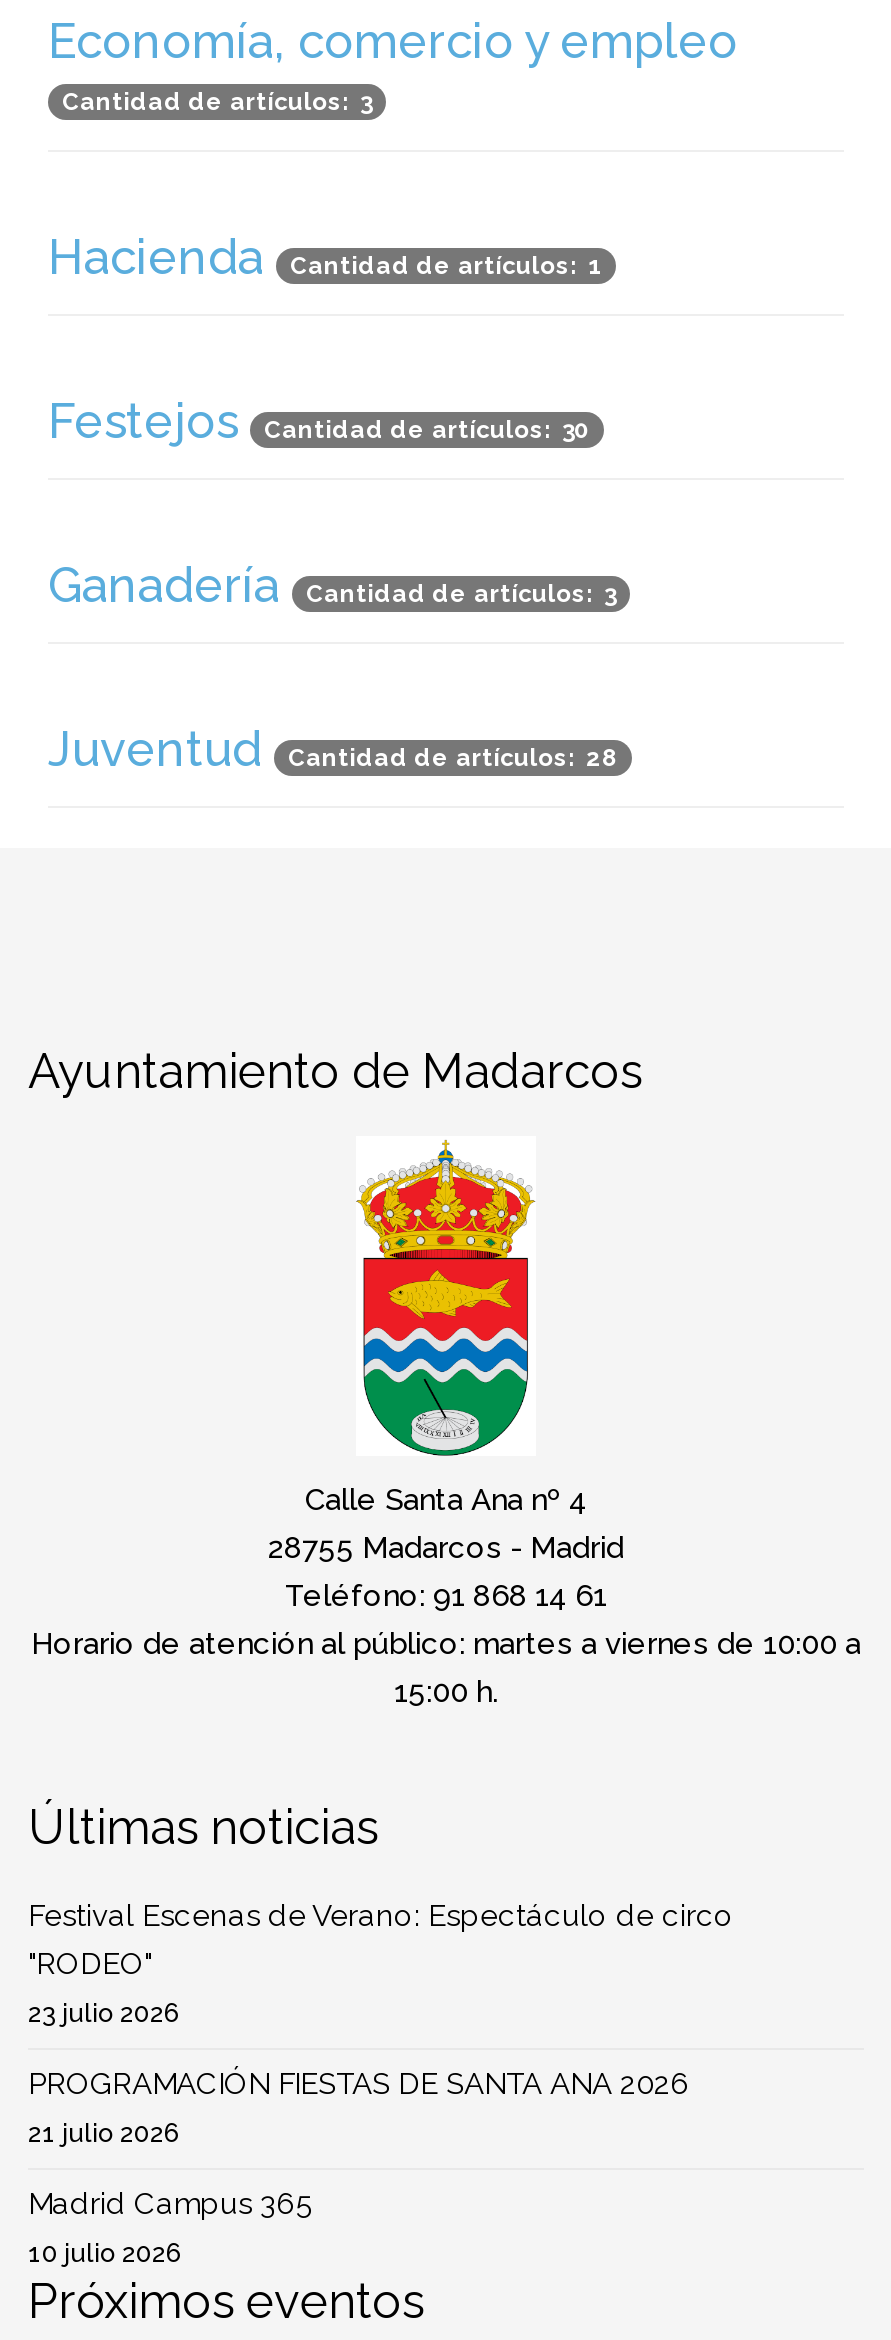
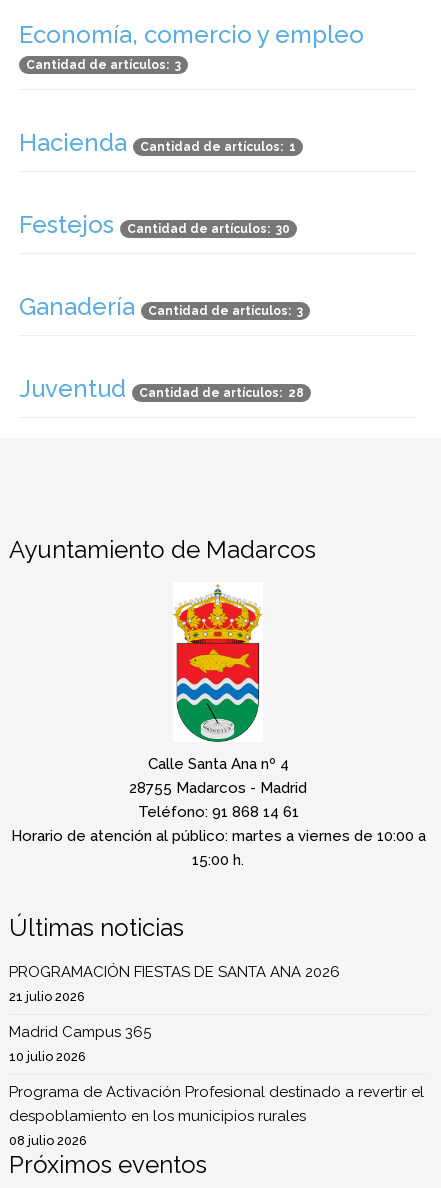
- Festival Escenas de Verano: Espectáculo de circo
- "RODEO"
- 23 julio 2026

moved up: PROGRAMACIÓN FIESTAS DE SANTA ANA 2026 | 21 julio 2026 | Madrid Campus 365 | 10 julio 2026

+ Programa de Activación Profesional destinado a revertir el
+ despoblamiento en los municipios rurales
+ 08 julio 2026
